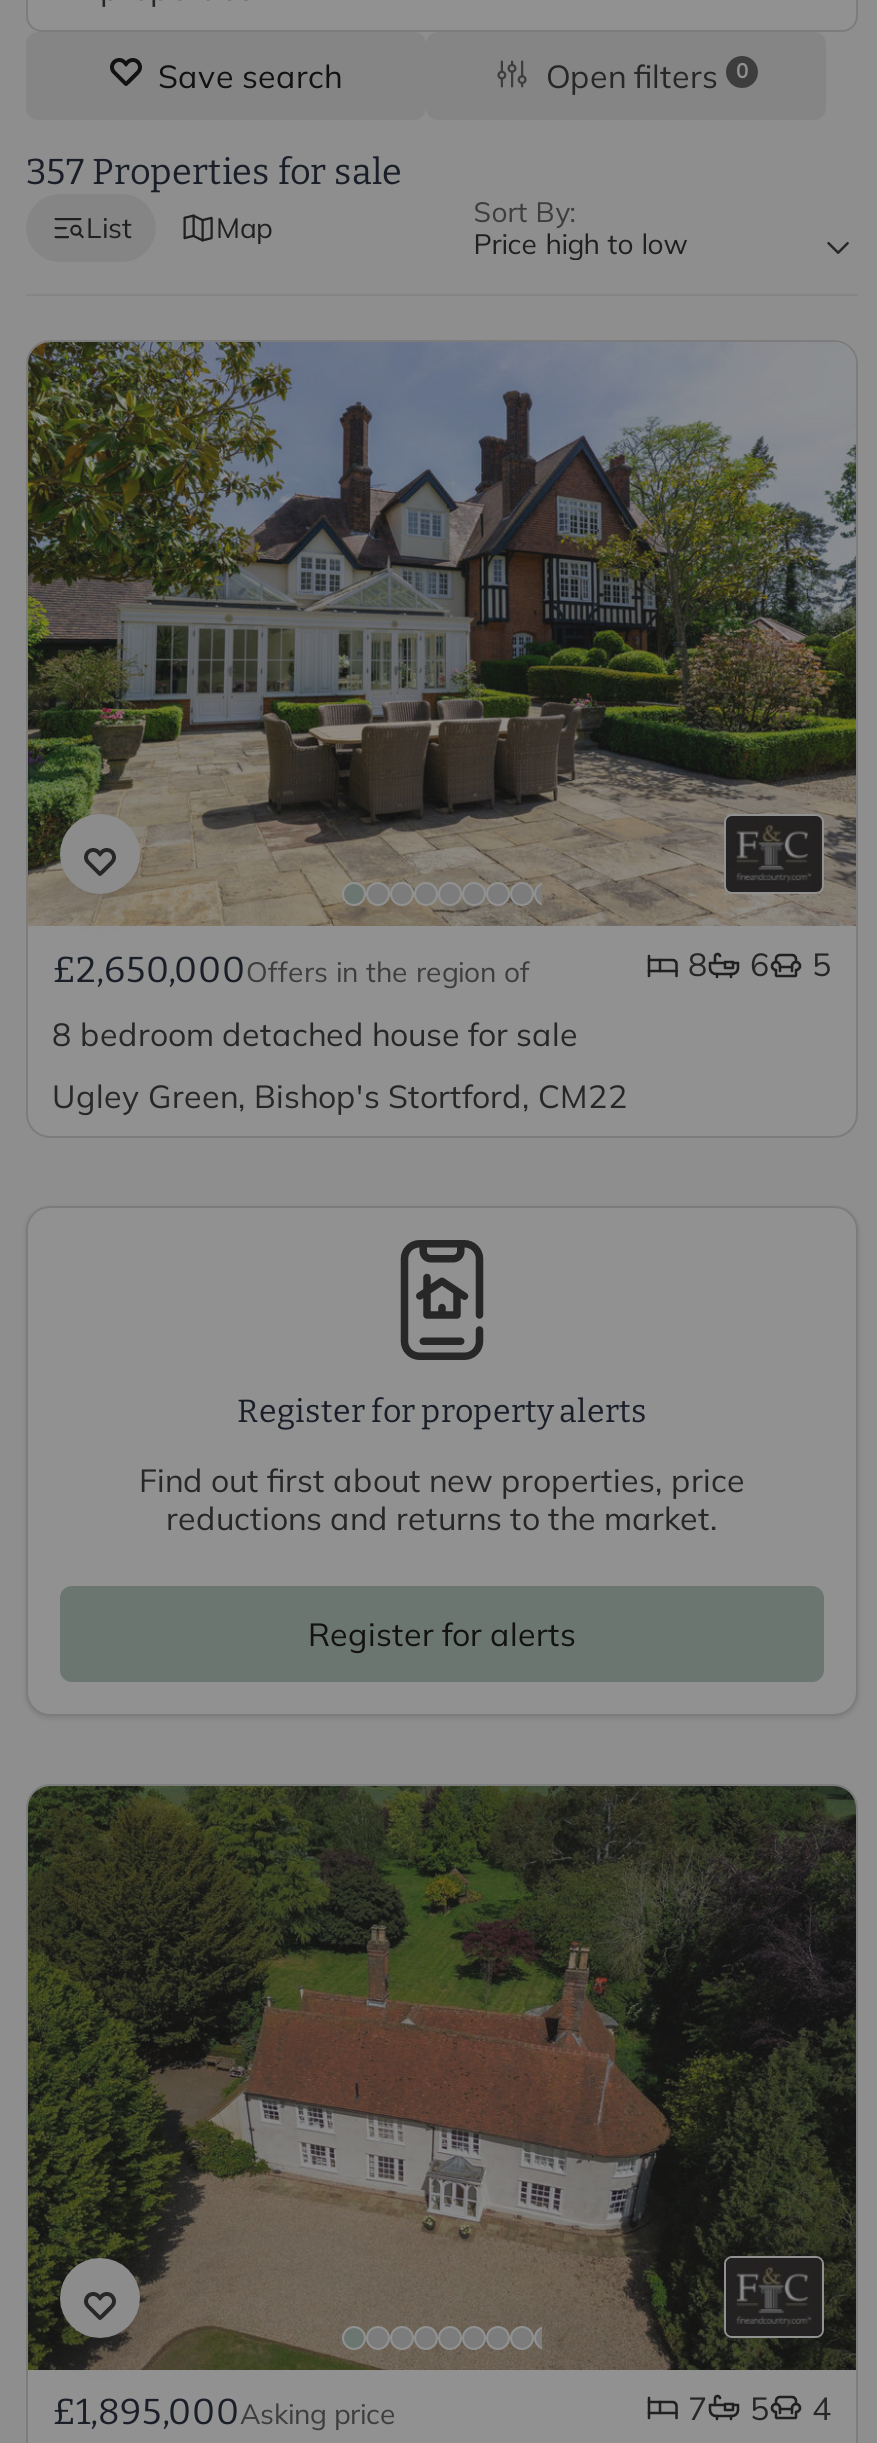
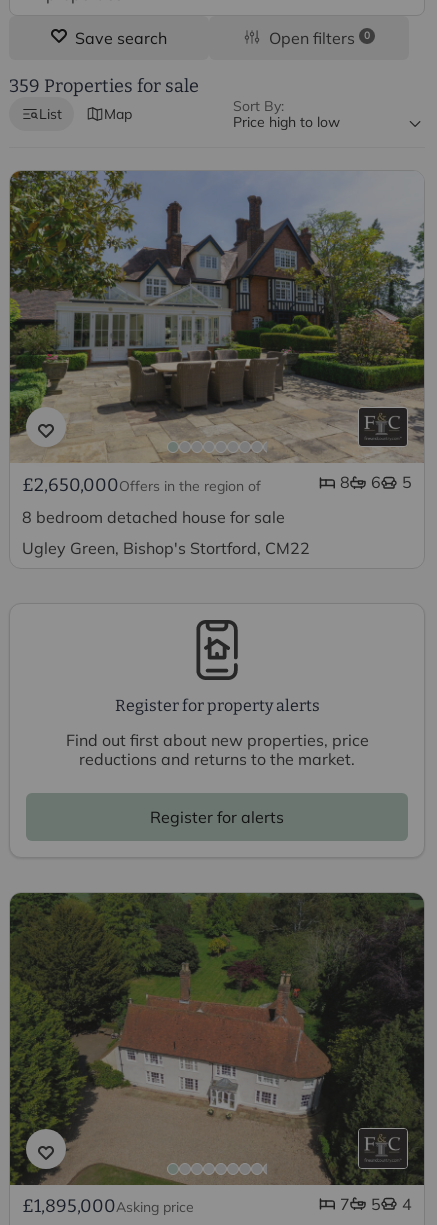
- 357 Properties for sale
+ 359 Properties for sale
